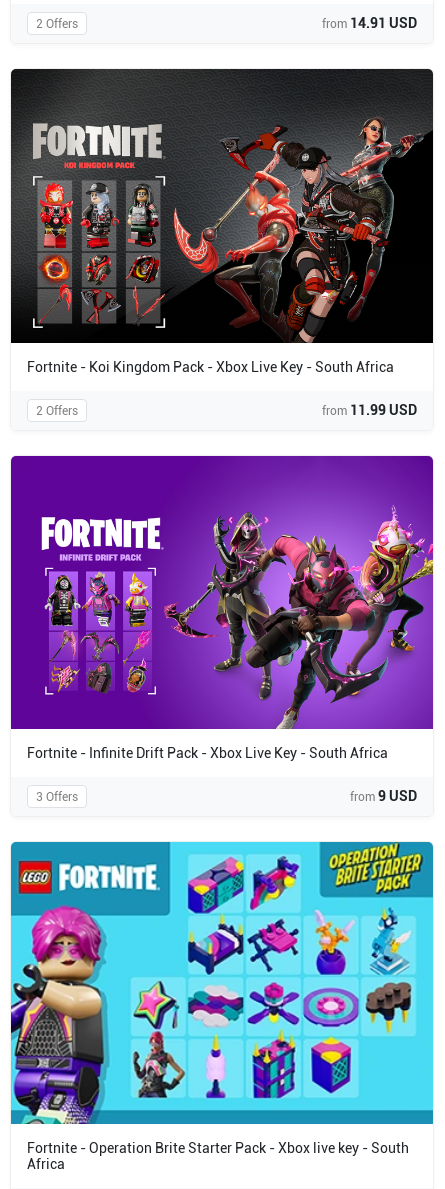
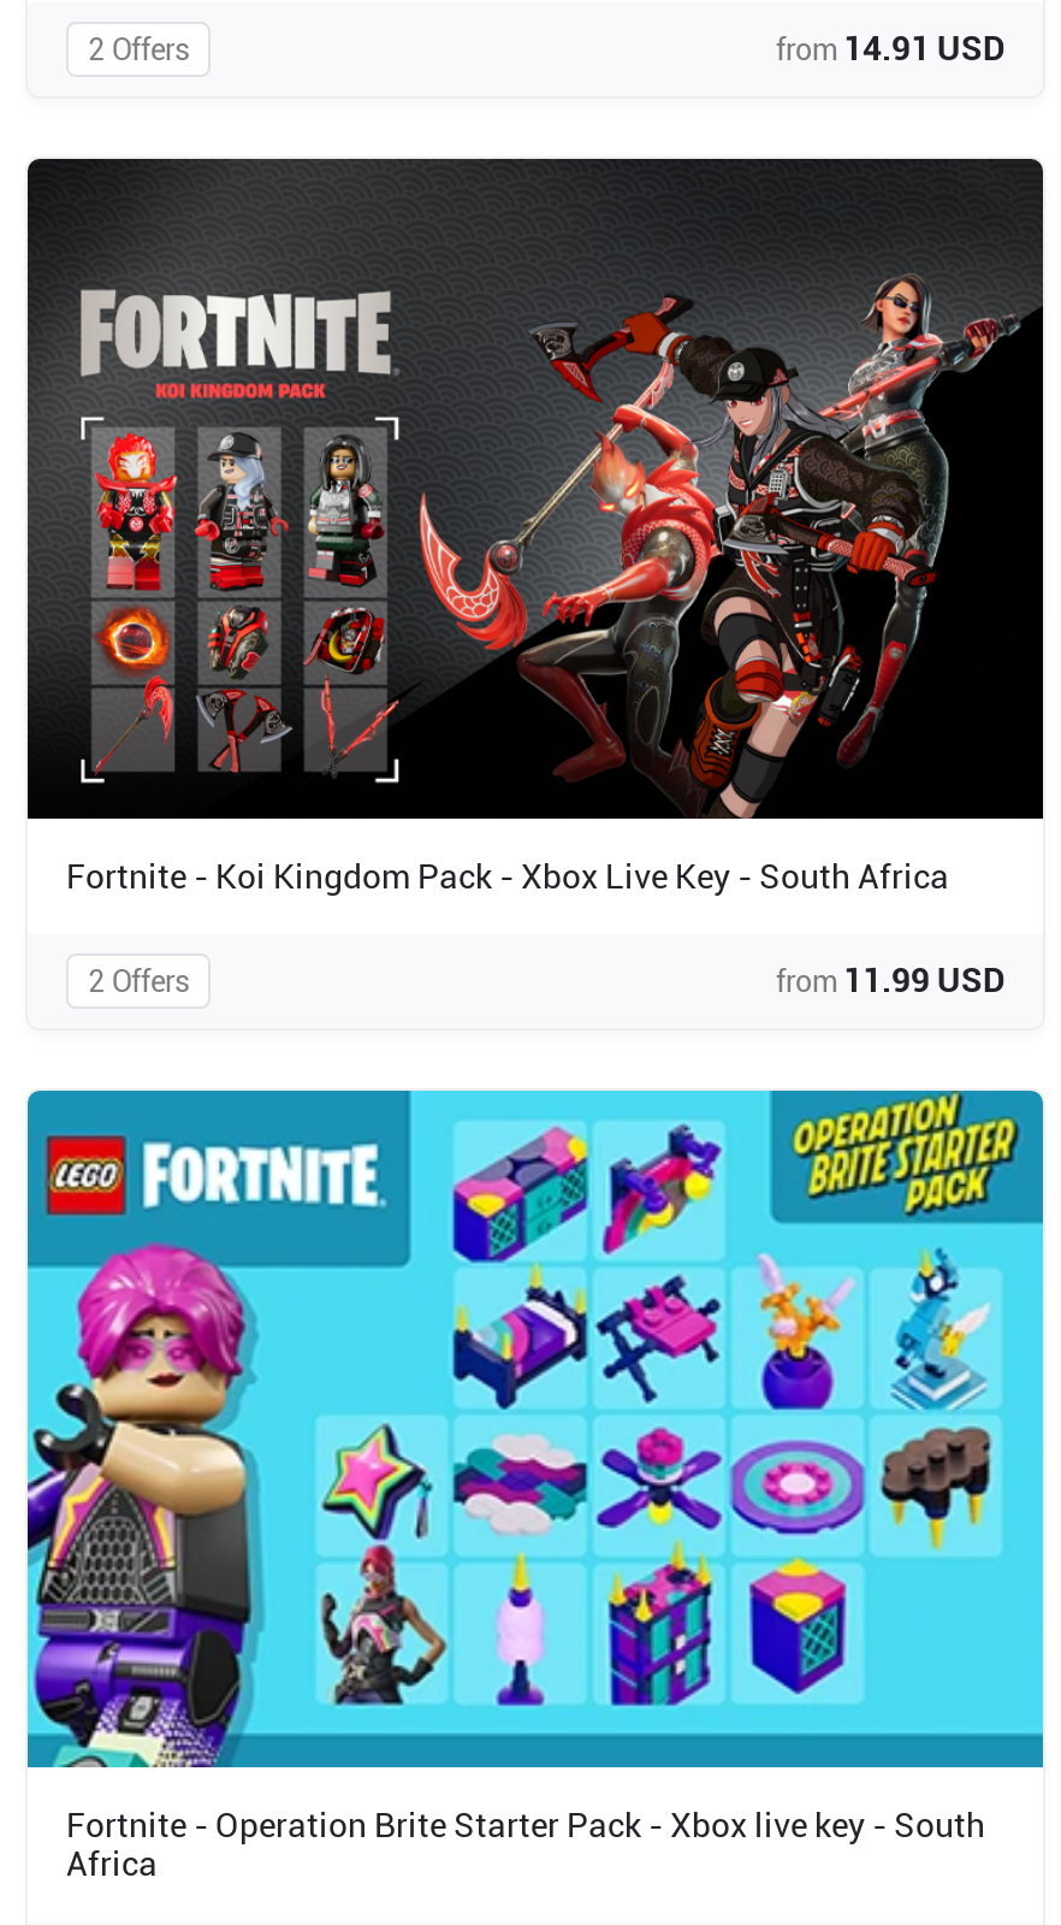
- [image]
- Fortnite - Infinite Drift Pack - Xbox Live Key - South Africa
- 3 Offers
- from 9 USD
